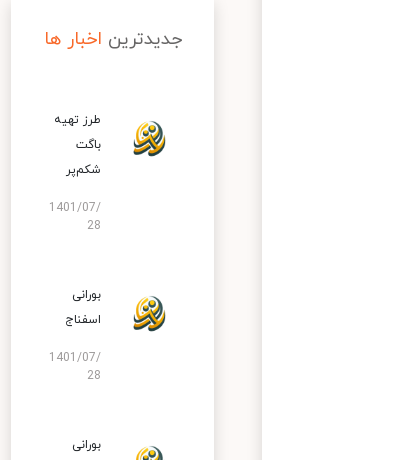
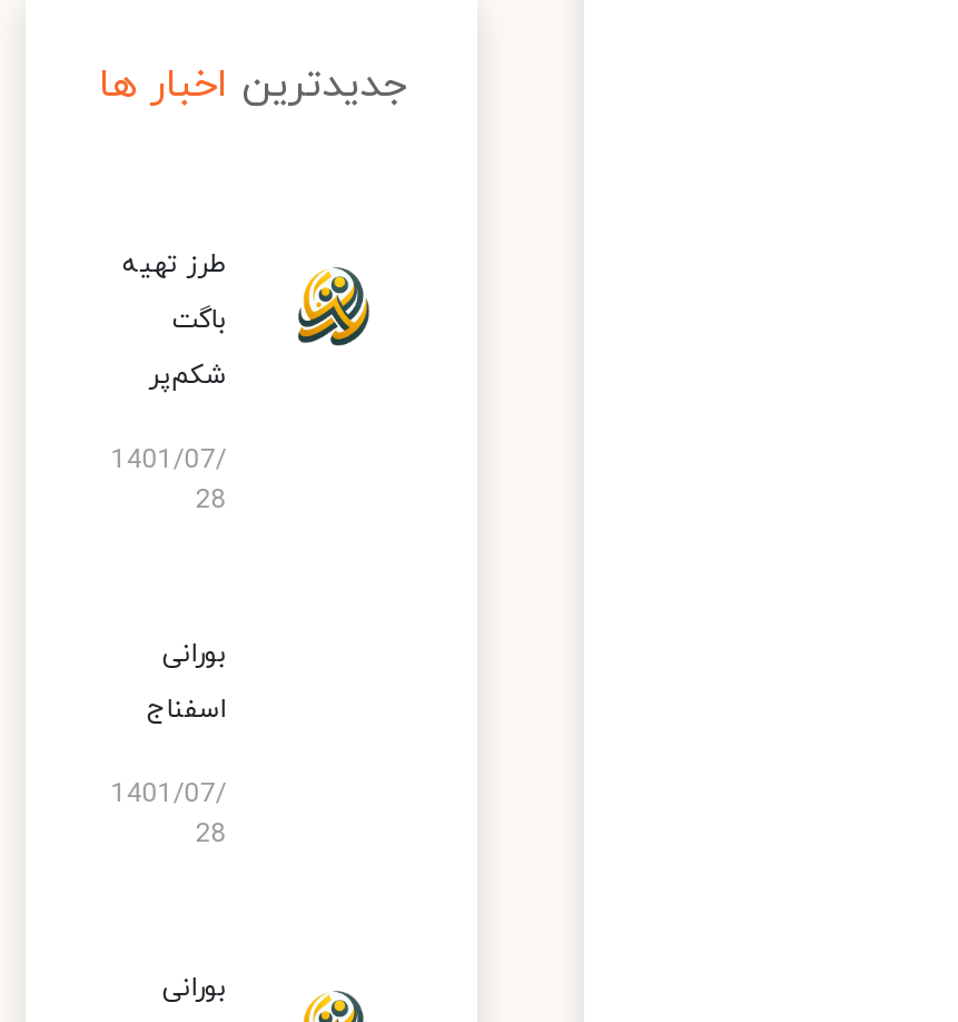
- [image]
